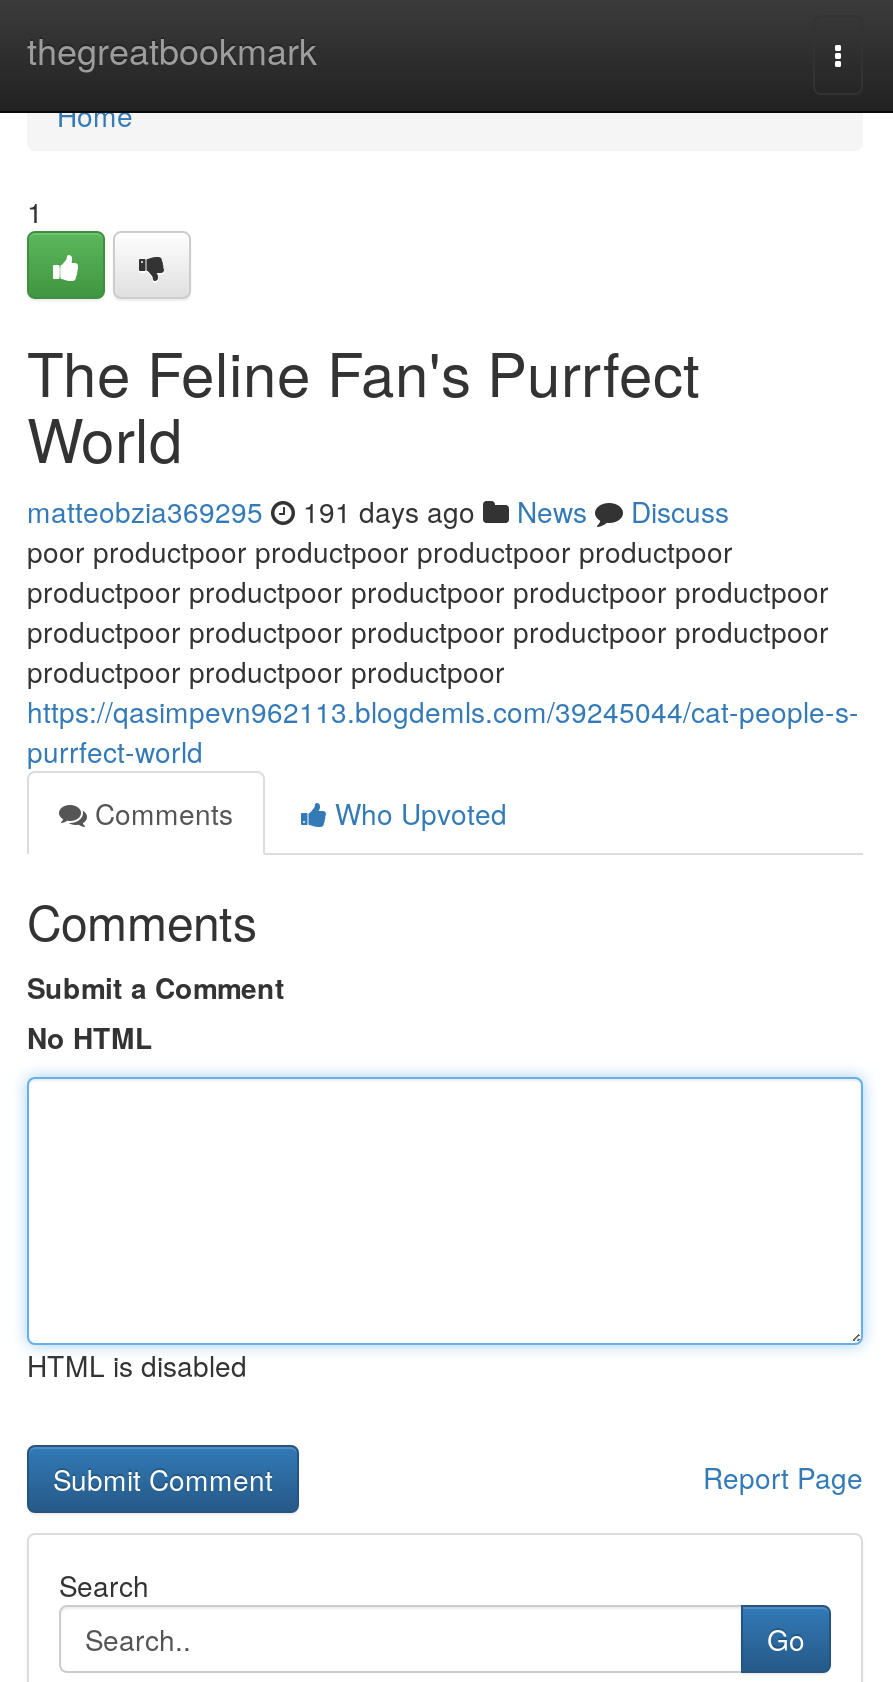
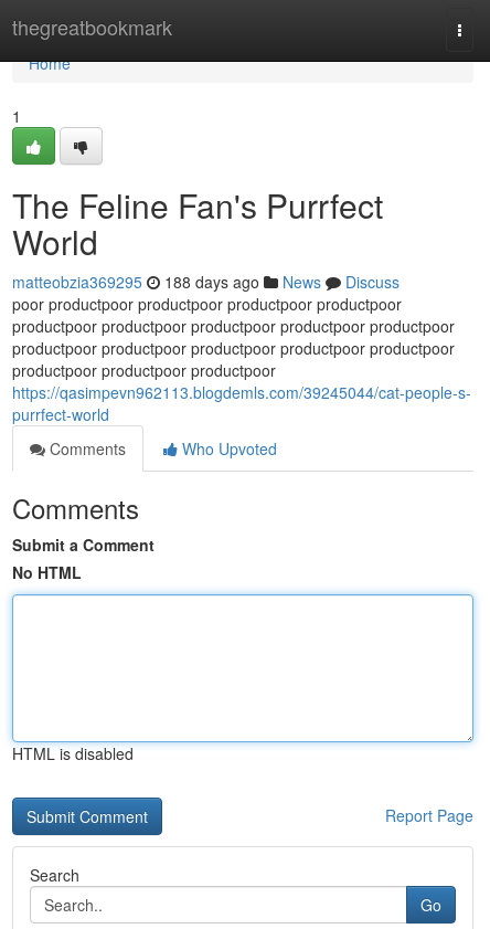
- matteobzia369295 191 days ago News Discuss
+ matteobzia369295 188 days ago News Discuss
